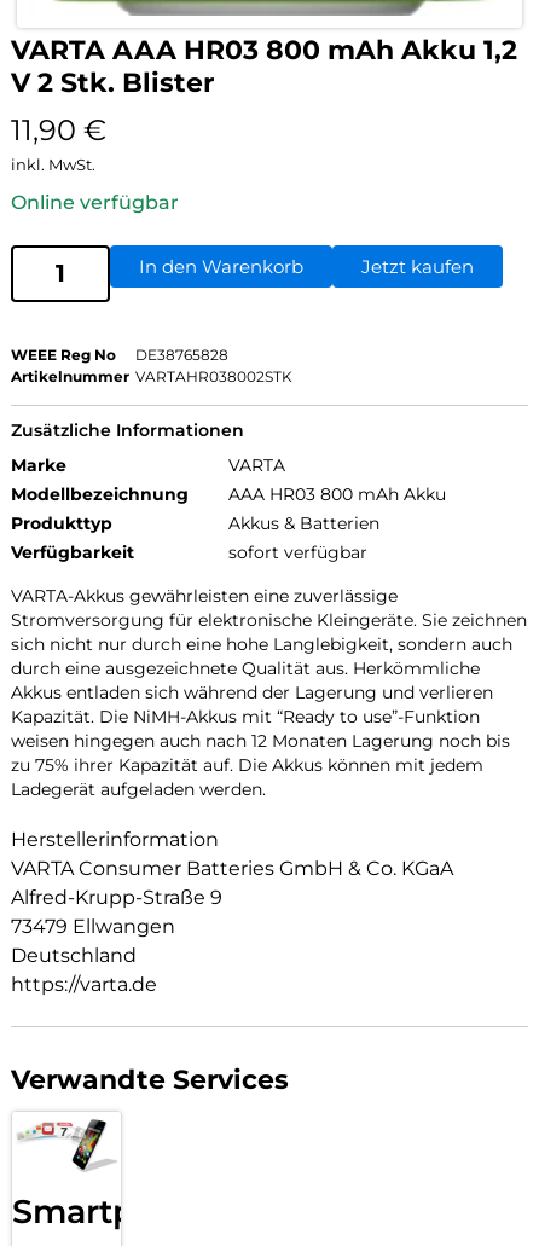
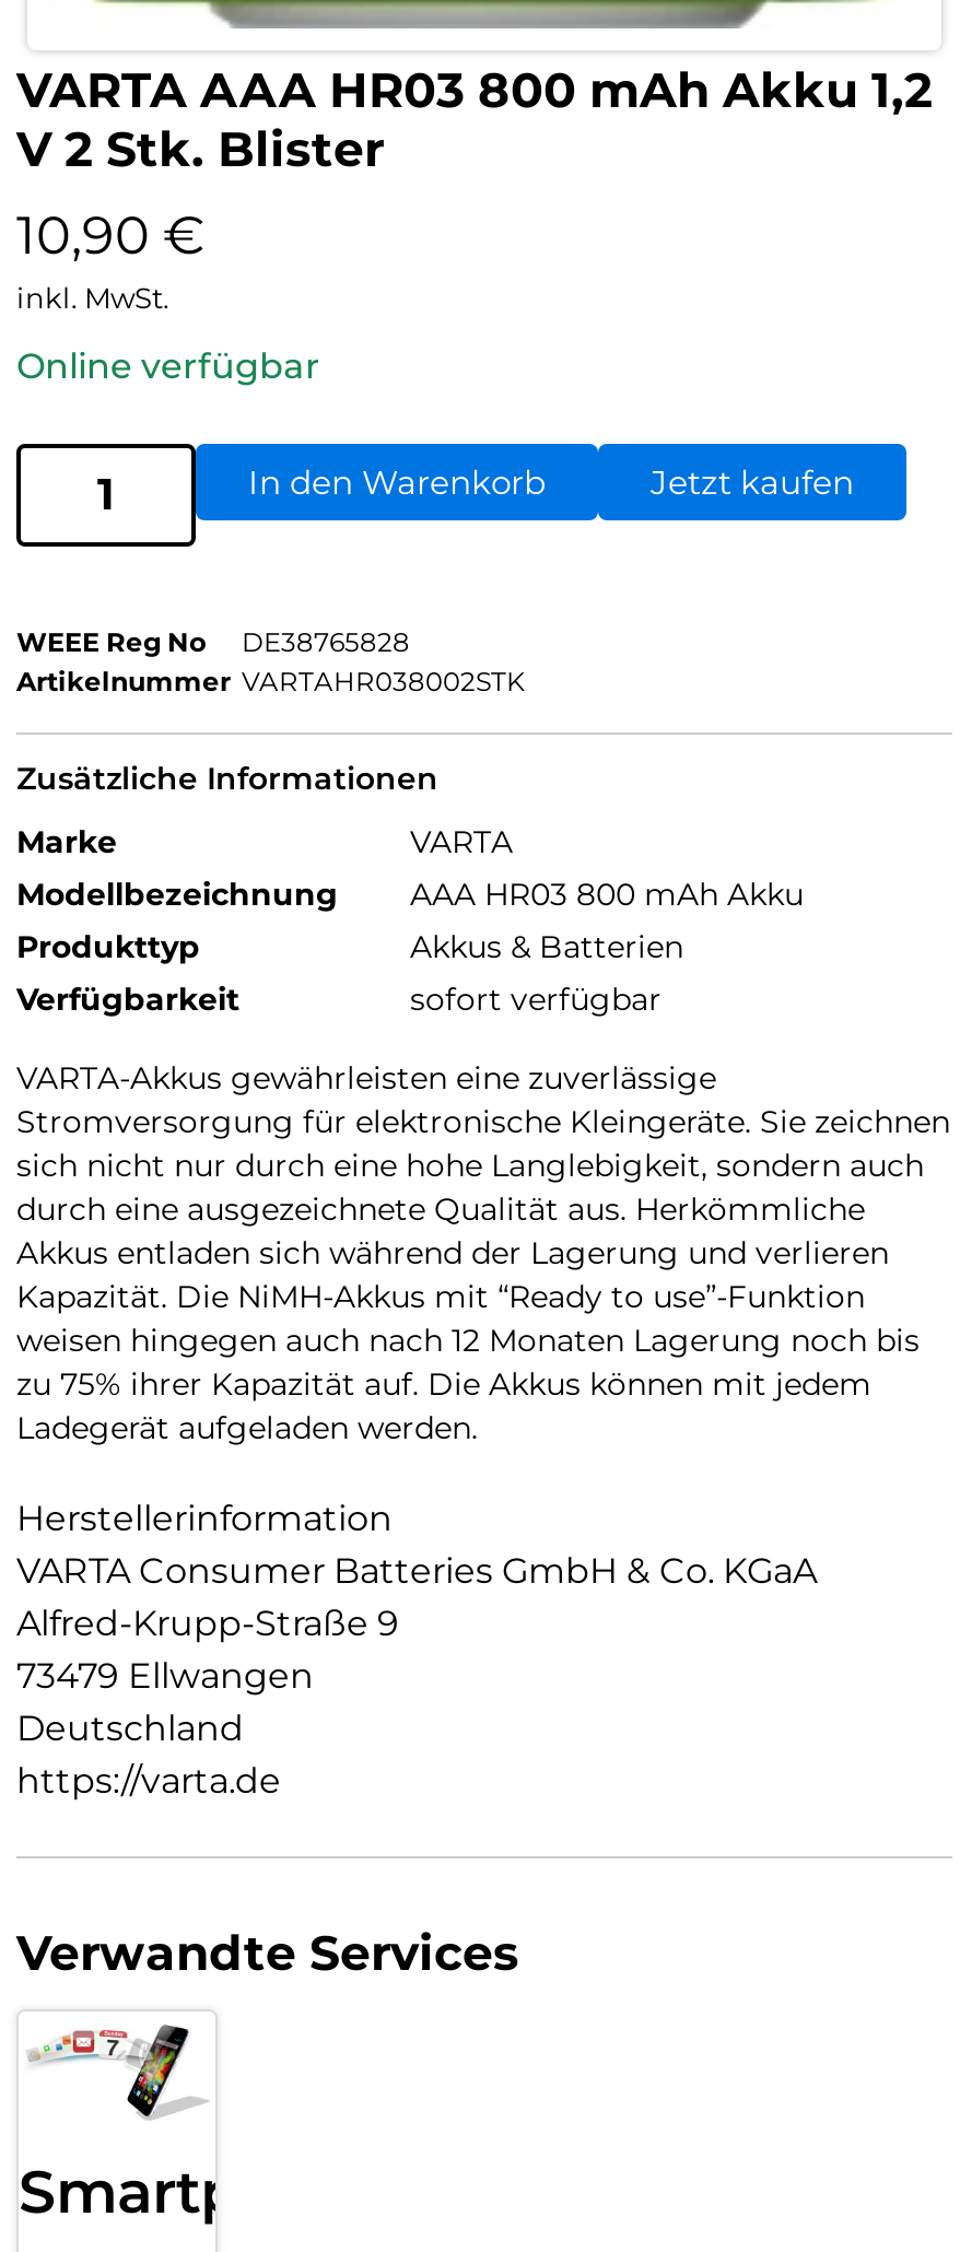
- 11,90 €
+ 10,90 €
